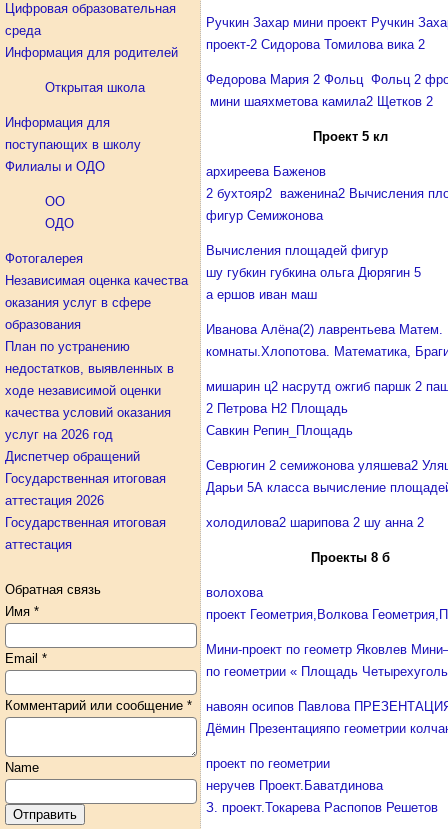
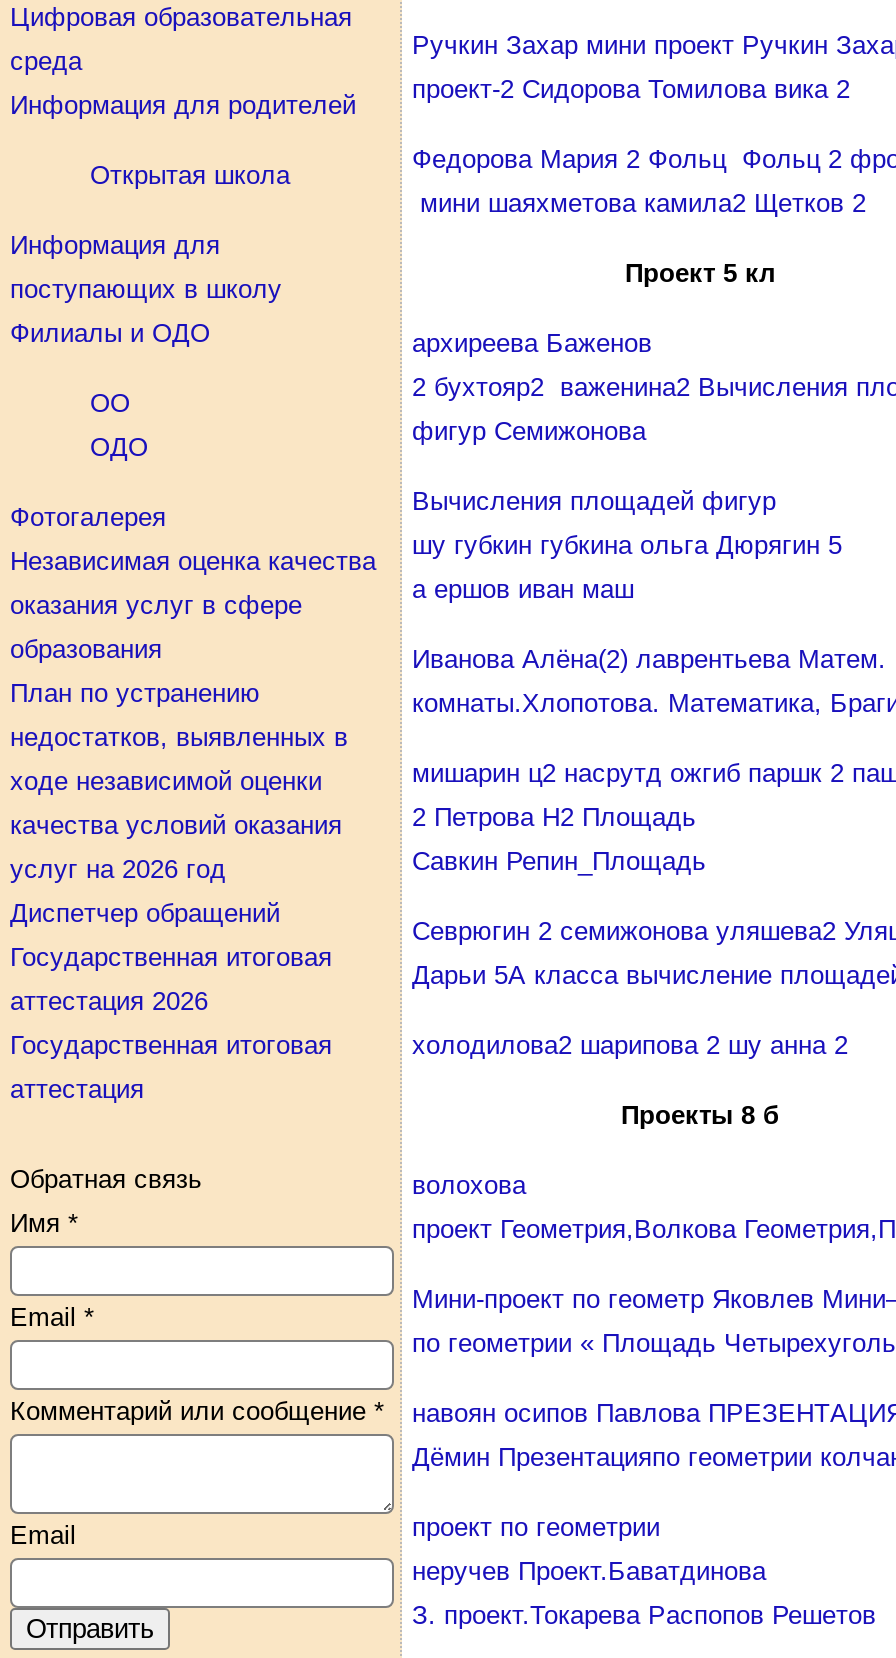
- Name
+ Email
